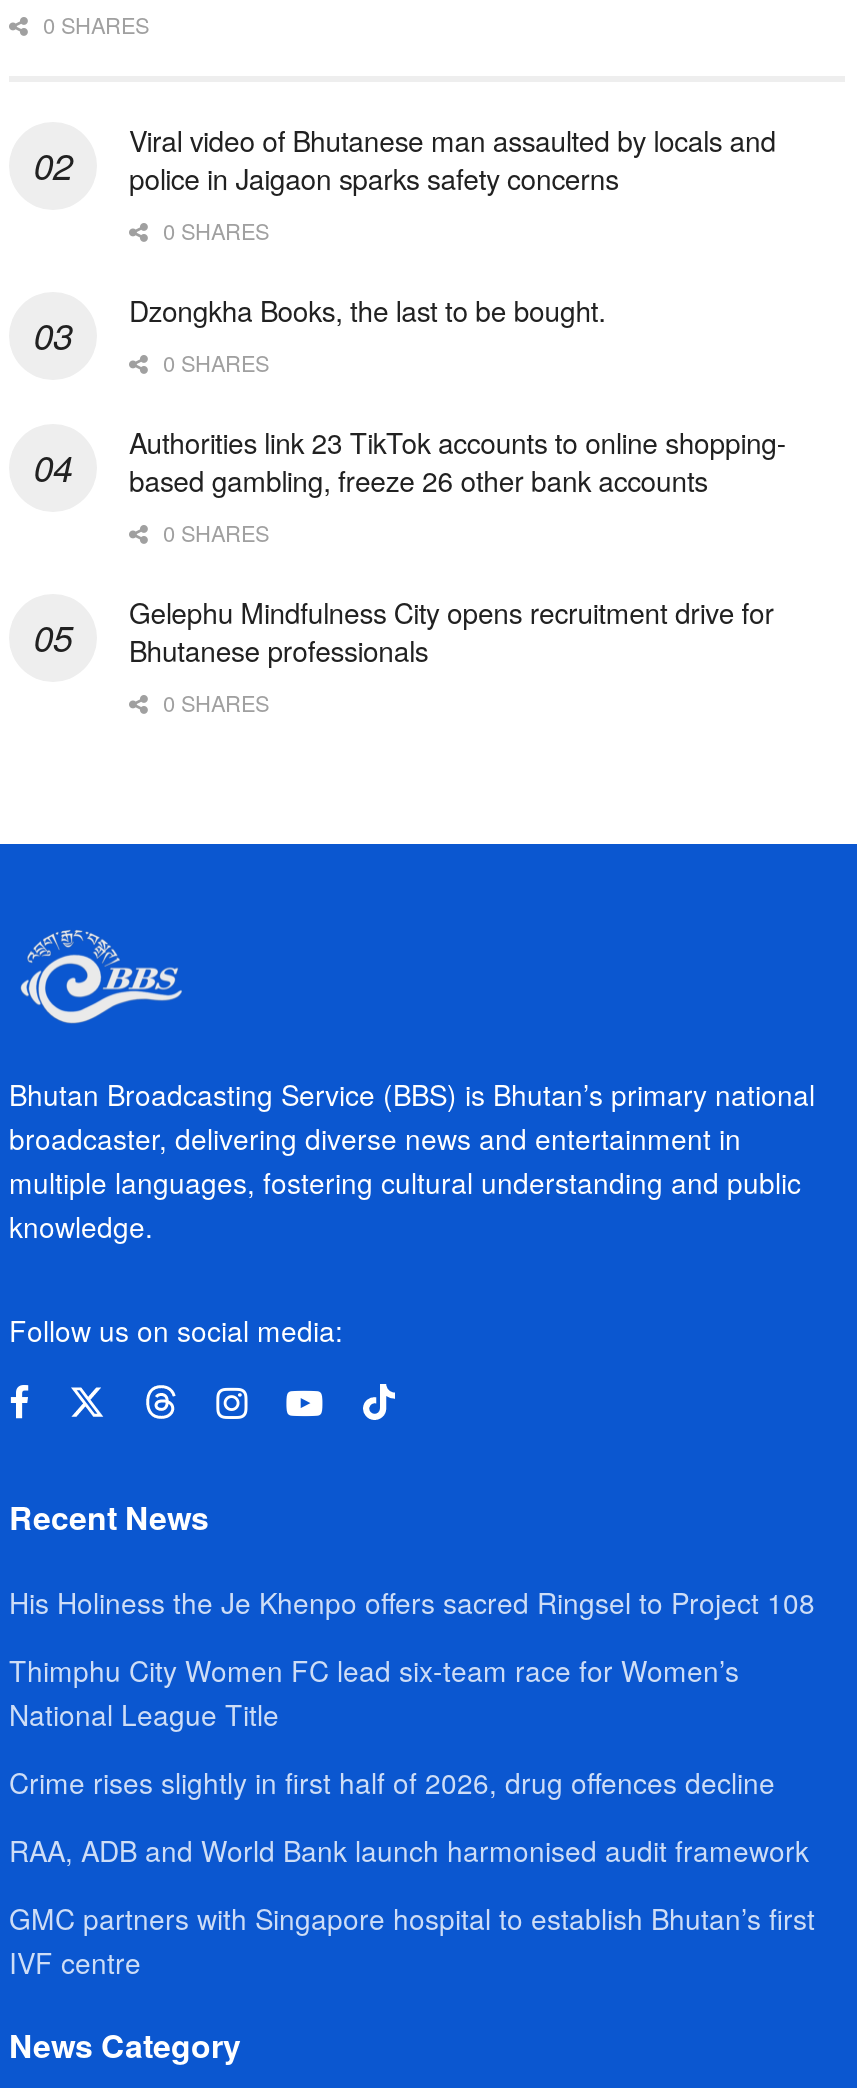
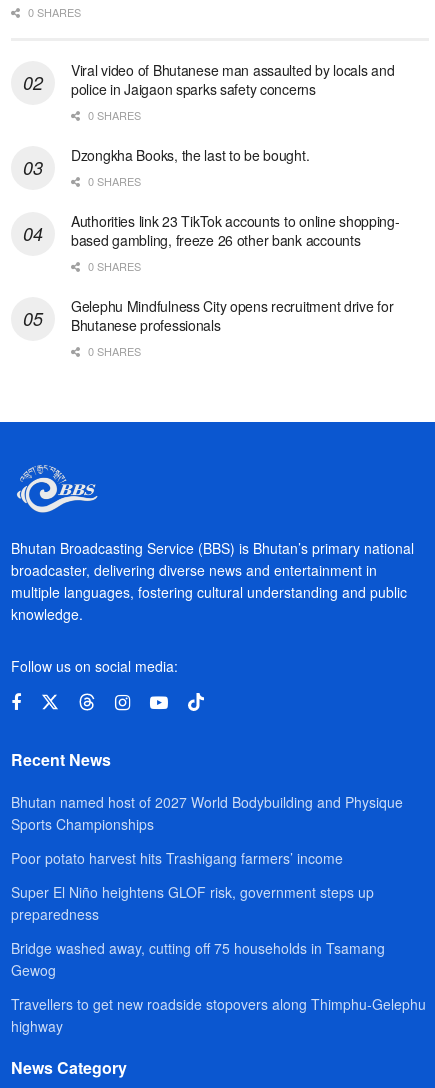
- His Holiness the Je Khenpo offers sacred Ringsel to Project 108
+ Bhutan named host of 2027 World Bodybuilding and Physique
+ Sports Championships

- Thimphu City Women FC lead six-team race for Women’s
- National League Title
+ Poor potato harvest hits Trashigang farmers’ income

- Crime rises slightly in first half of 2026, drug offences decline
+ Super El Niño heightens GLOF risk, government steps up
+ preparedness

- RAA, ADB and World Bank launch harmonised audit framework
+ Bridge washed away, cutting off 75 households in Tsamang
+ Gewog

- GMC partners with Singapore hospital to establish Bhutan’s first
- IVF centre
+ Travellers to get new roadside stopovers along Thimphu-Gelephu
+ highway
